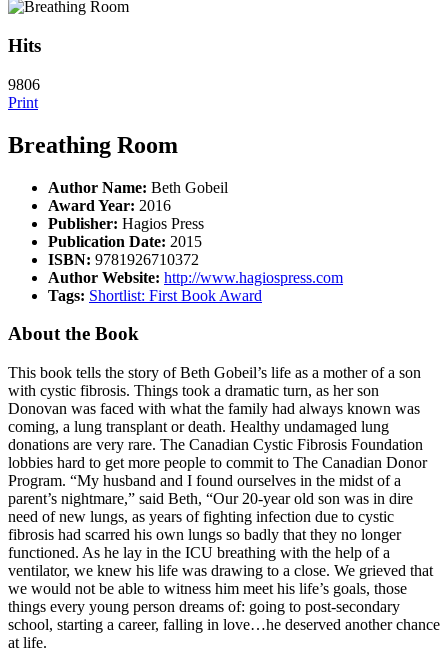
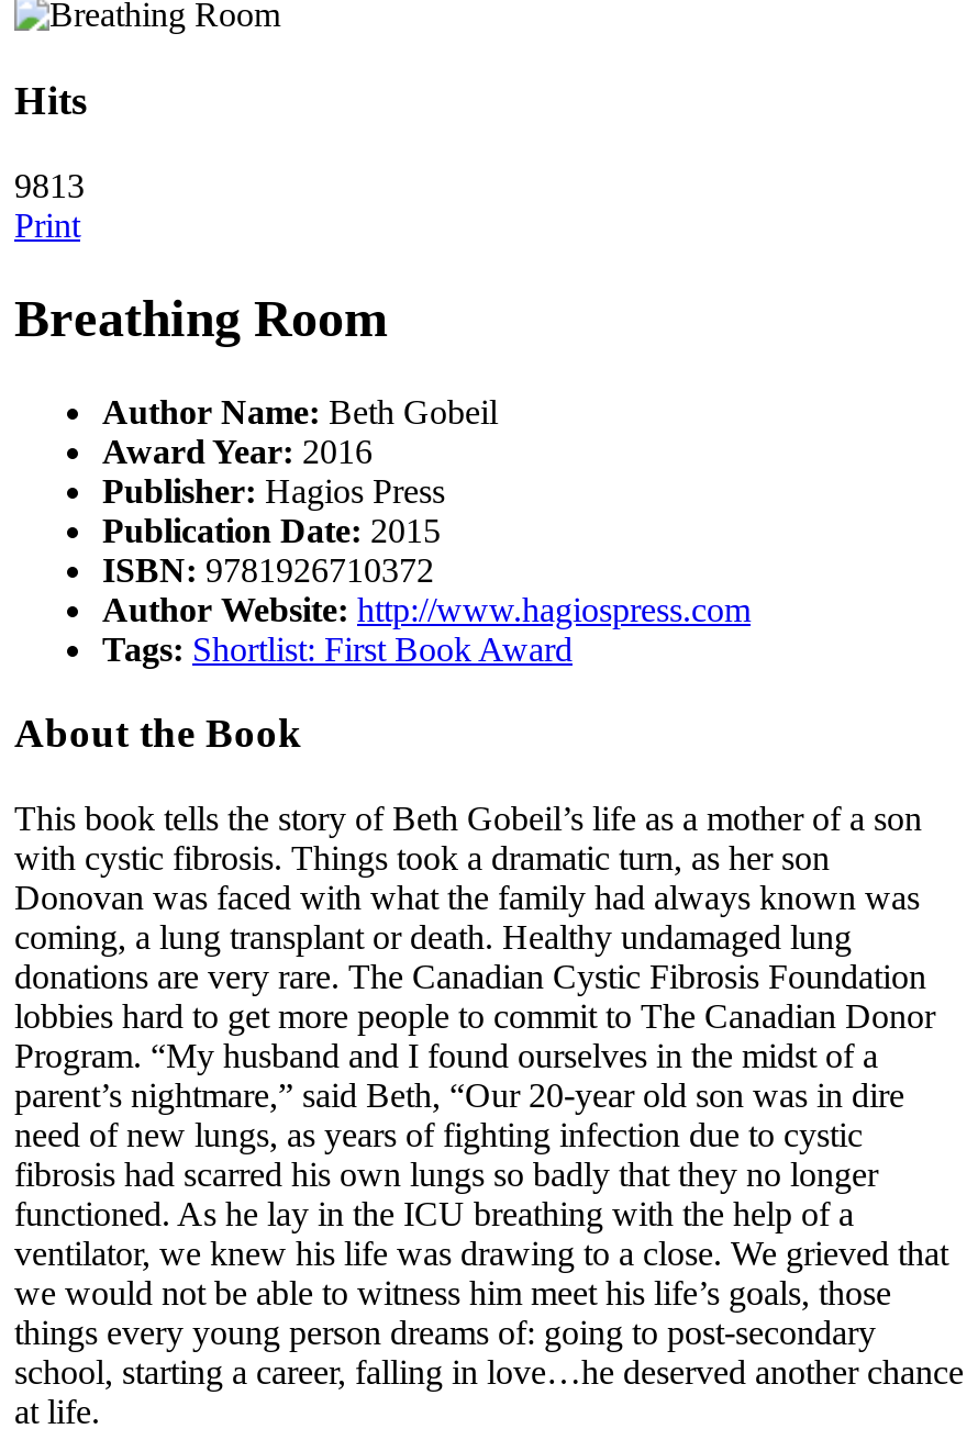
- 9806
+ 9813
